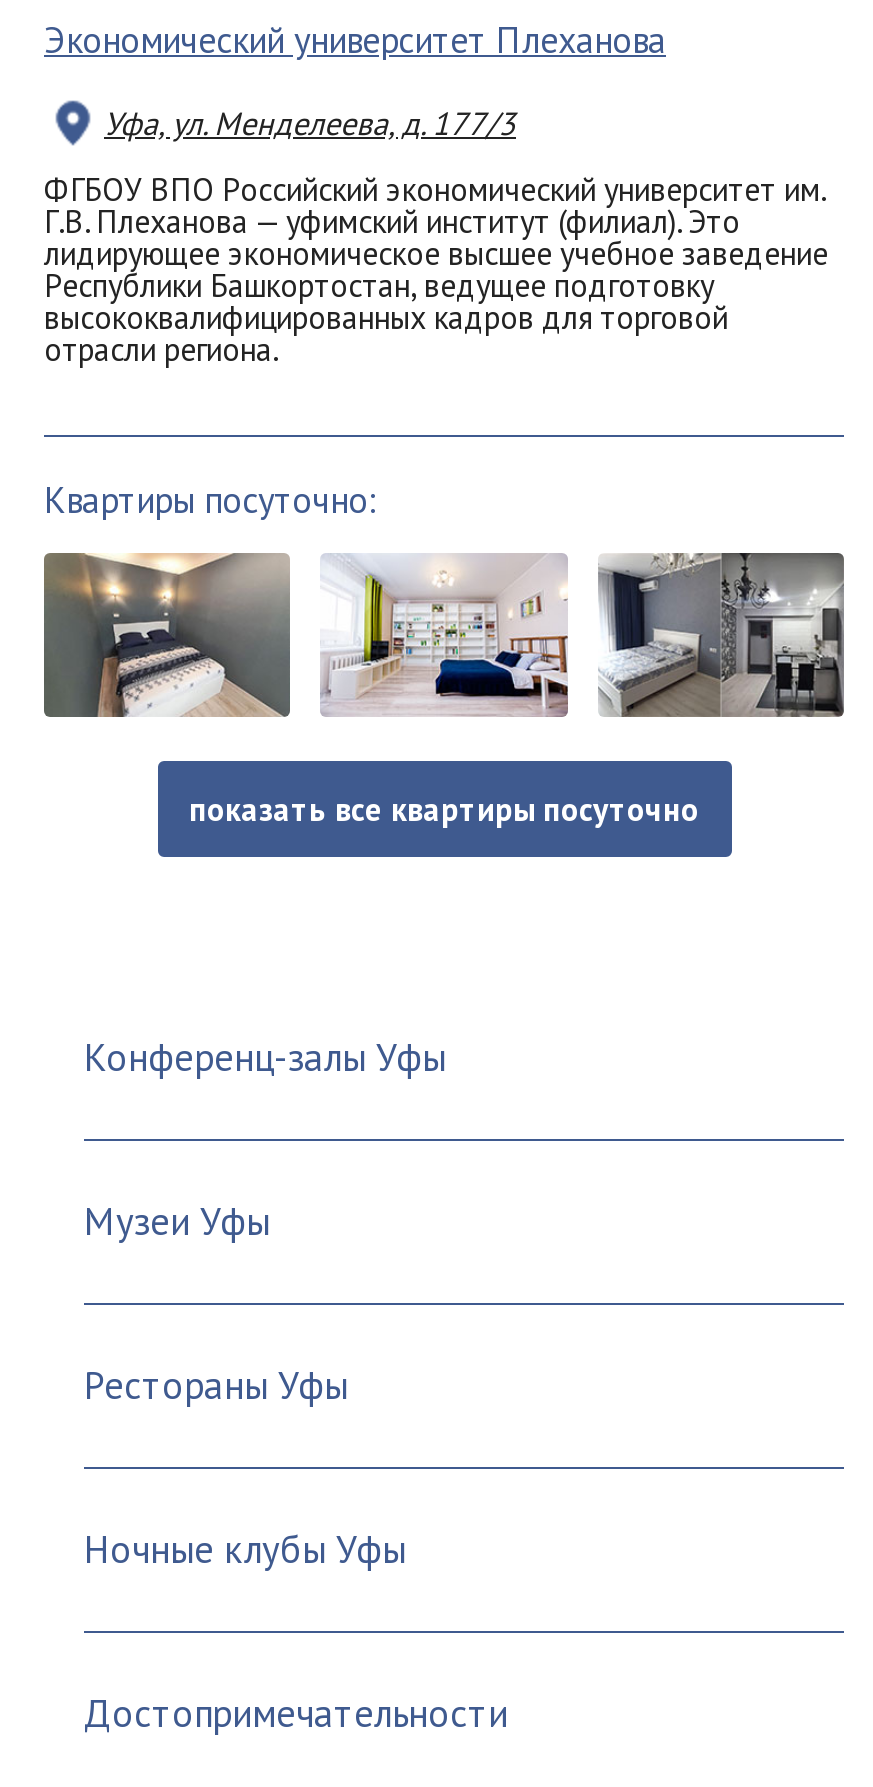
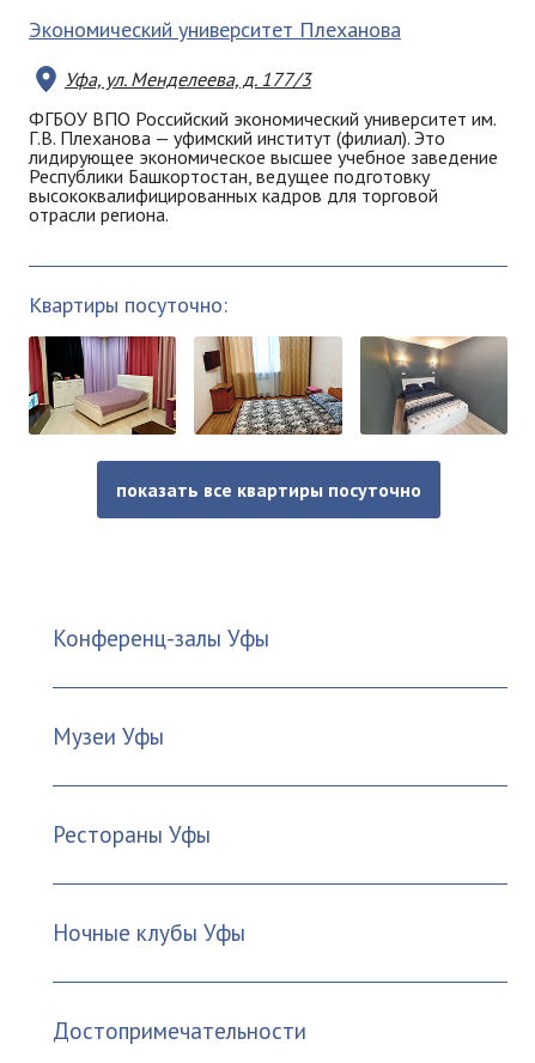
- [image]
+ [image]

- [image]
+ [image]

- [image]
+ [image]
